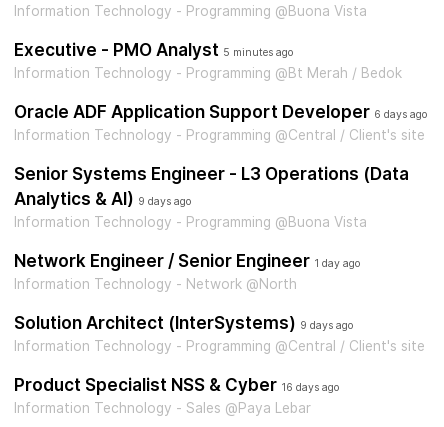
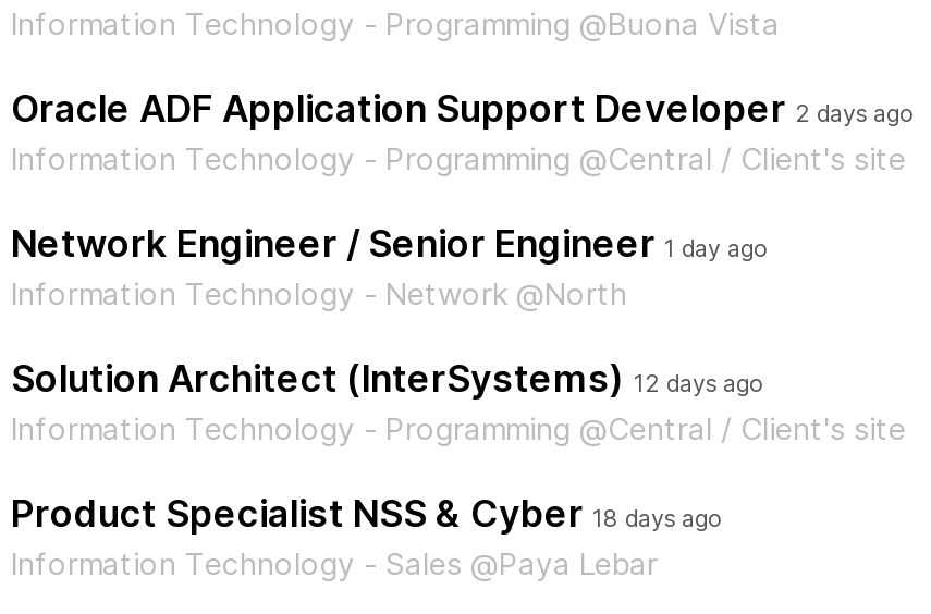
- Executive - PMO Analyst 5 minutes ago
- Information Technology - Programming @Bt Merah / Bedok
- Oracle ADF Application Support Developer 6 days ago
+ Oracle ADF Application Support Developer 2 days ago

- Senior Systems Engineer - L3 Operations (Data
- Analytics & AI) 9 days ago
- Information Technology - Programming @Buona Vista

- Solution Architect (InterSystems) 9 days ago
+ Solution Architect (InterSystems) 12 days ago

- Product Specialist NSS & Cyber 16 days ago
+ Product Specialist NSS & Cyber 18 days ago
